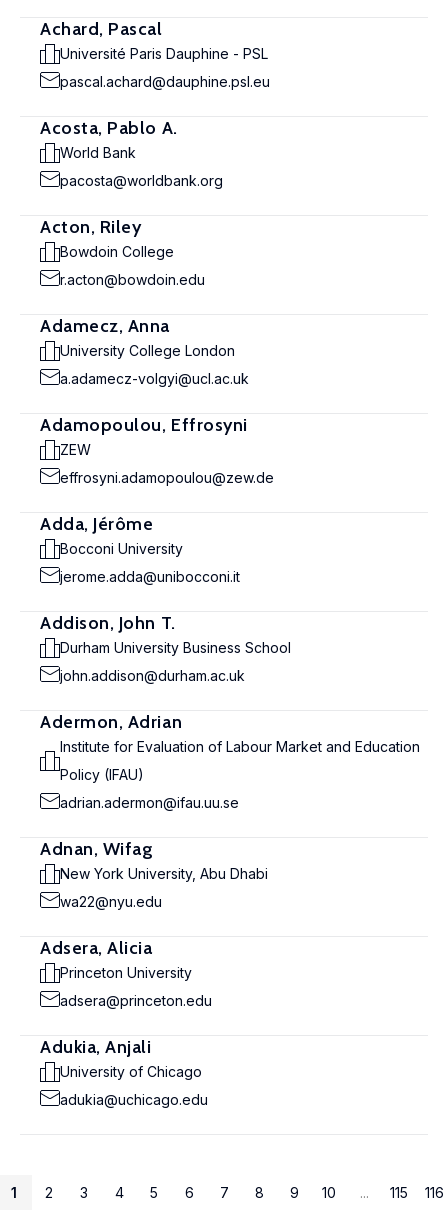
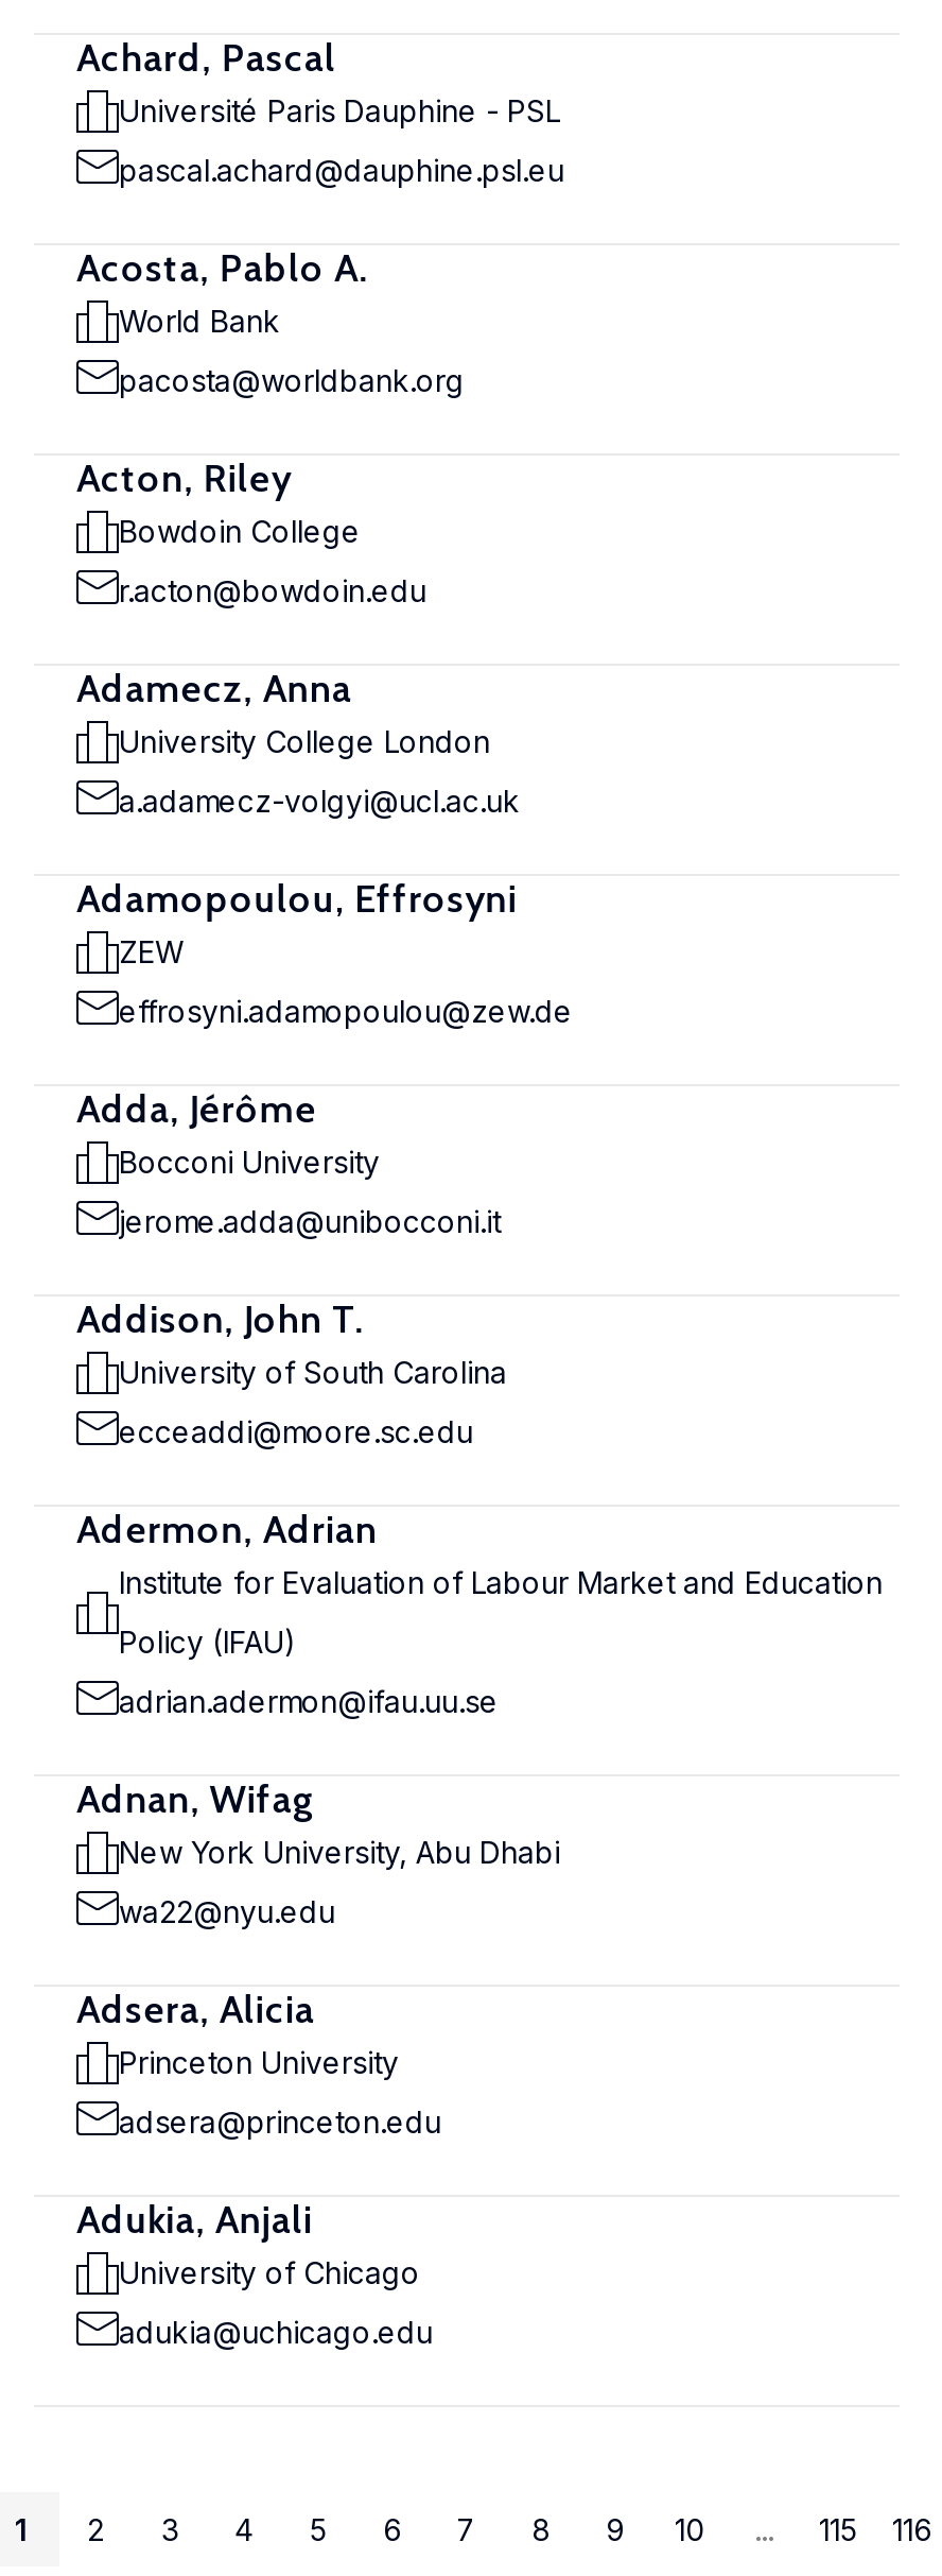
- Durham University Business School
+ University of South Carolina

- john.addison@durham.ac.uk
+ ecceaddi@moore.sc.edu
